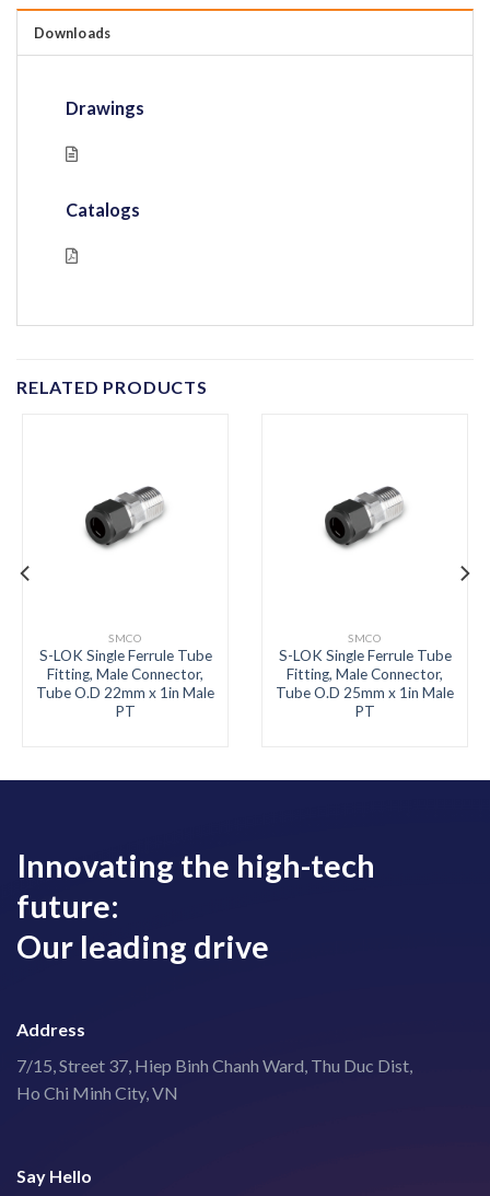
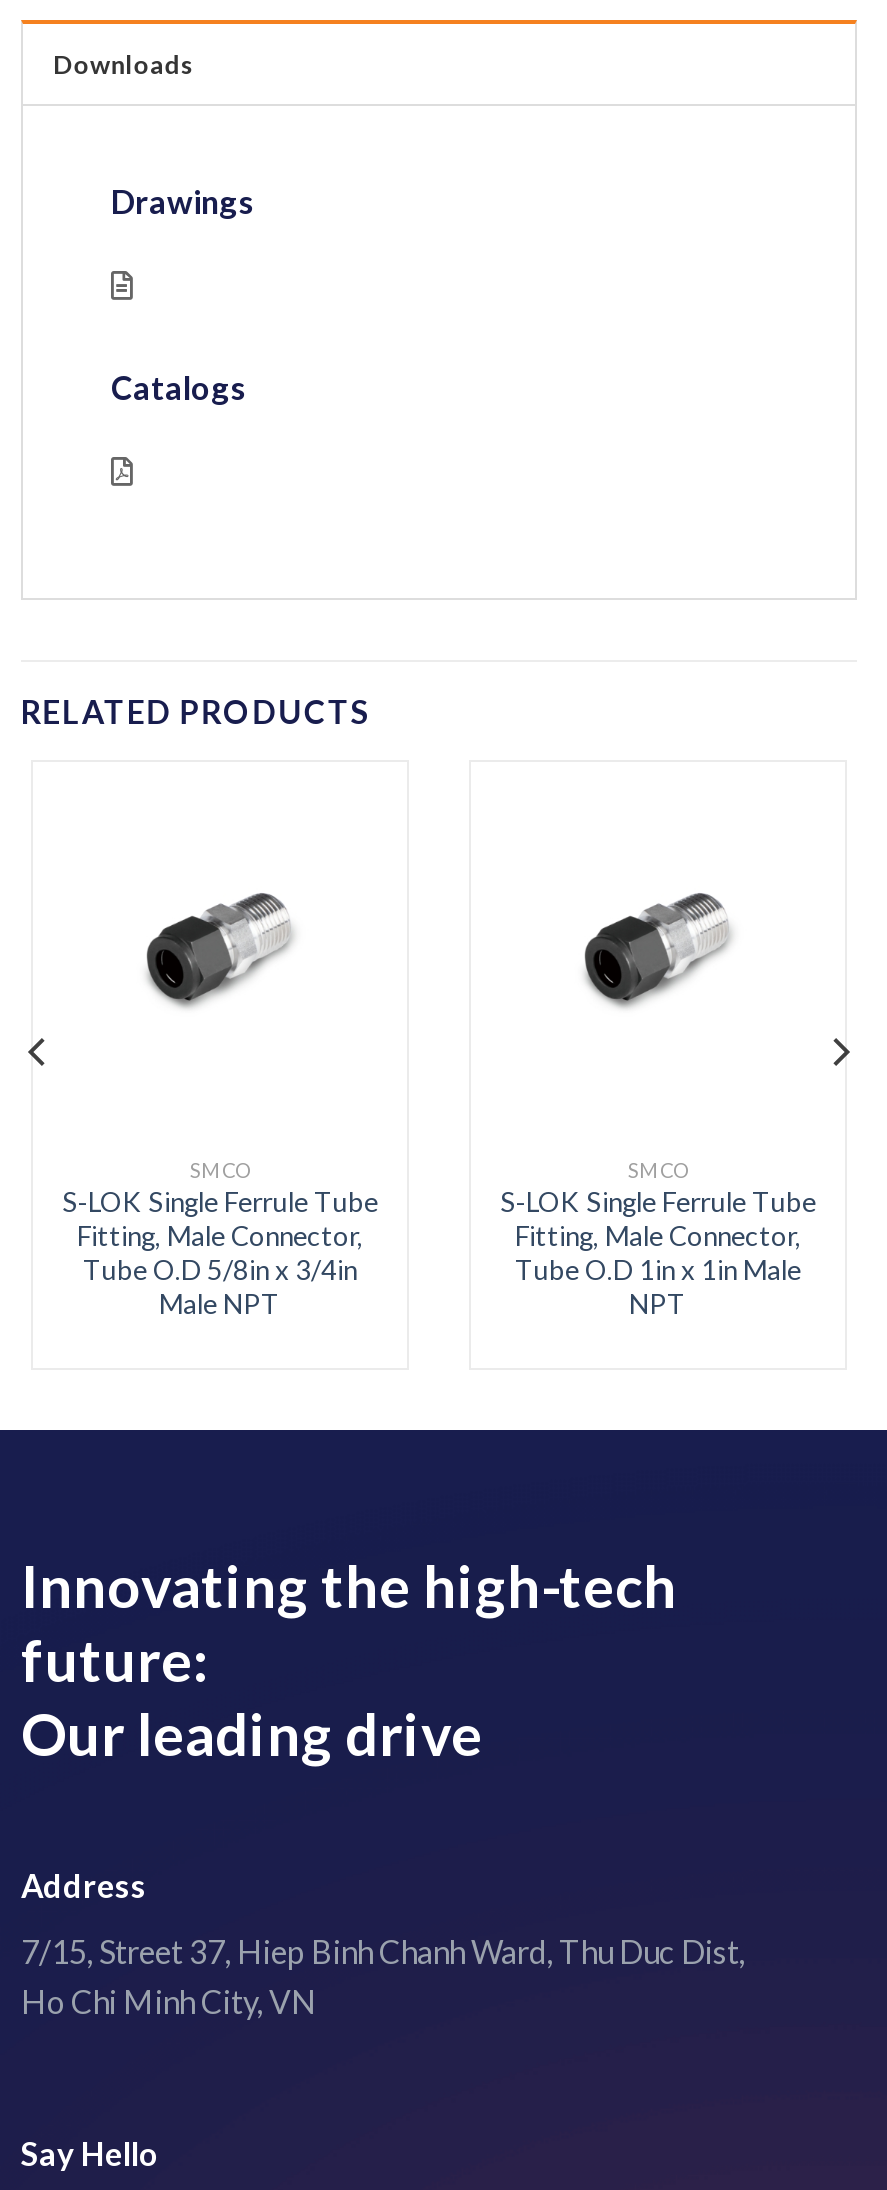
- Tube O.D 22mm x 1in Male
- PT
+ Tube O.D 5/8in x 3/4in
+ Male NPT

- Tube O.D 25mm x 1in Male
- PT
+ Tube O.D 1in x 1in Male
+ NPT
